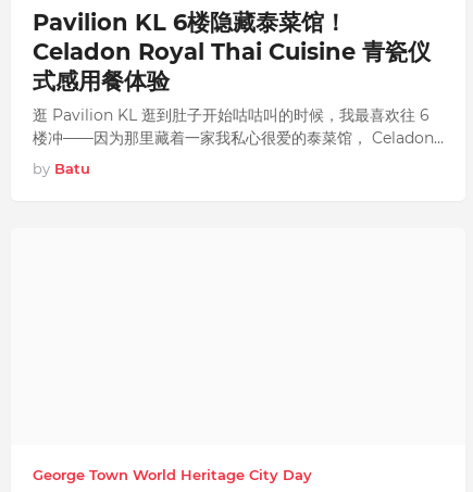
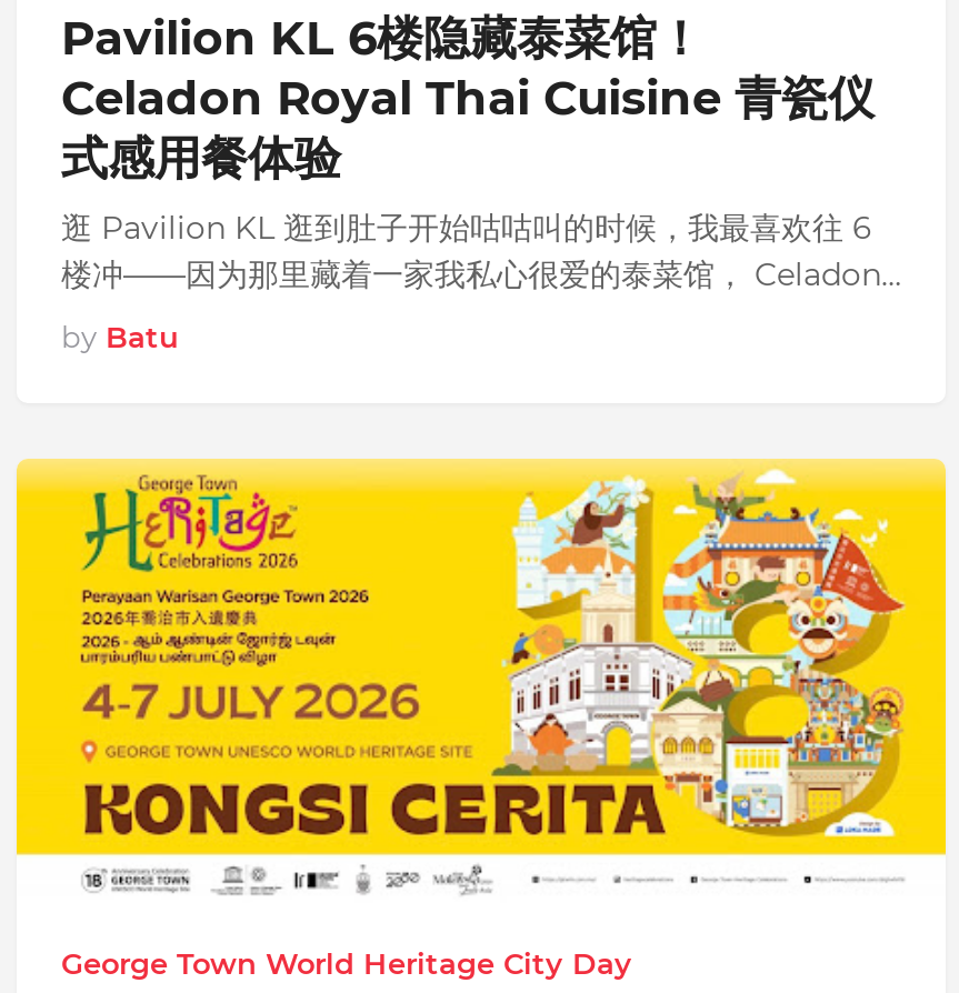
+ [image]
